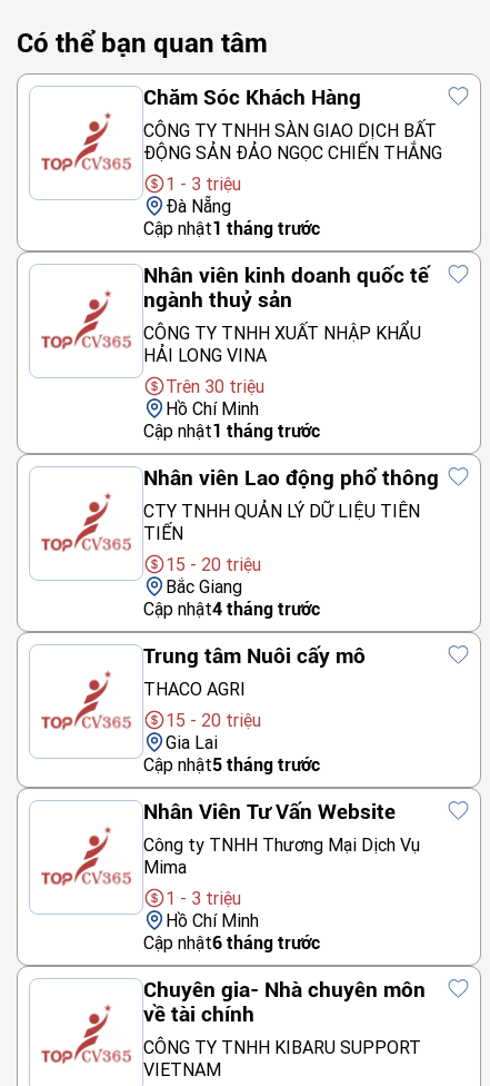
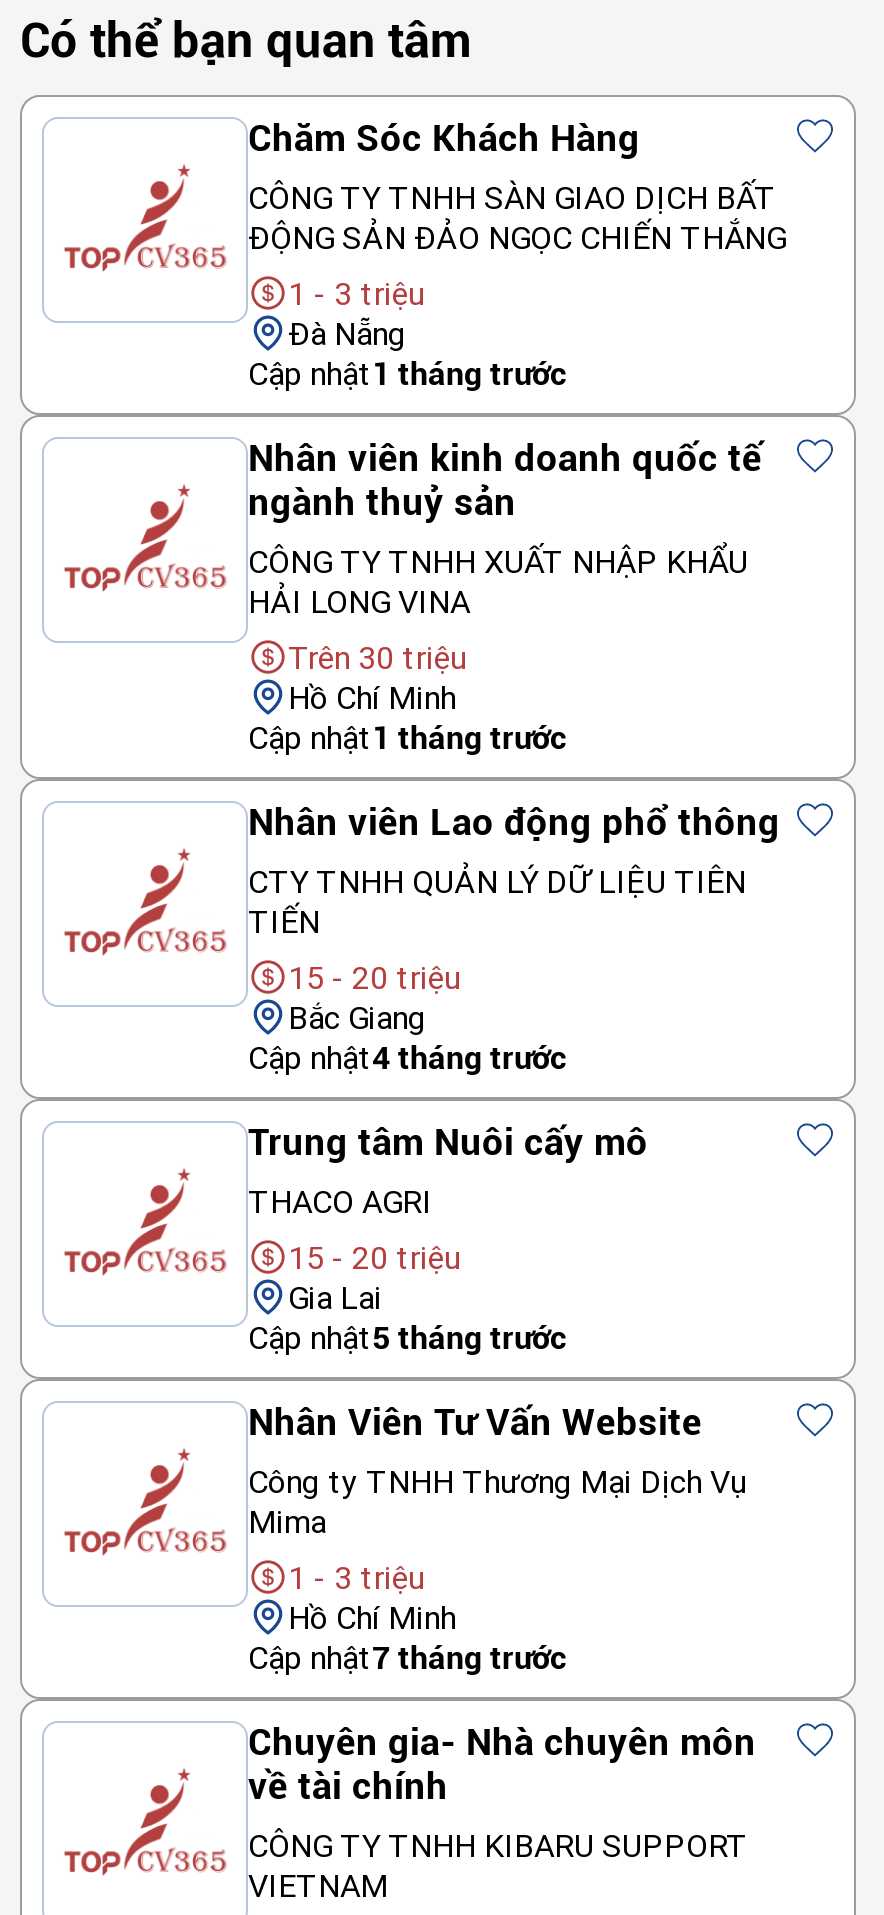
- Cập nhật6 tháng trước
+ Cập nhật7 tháng trước
